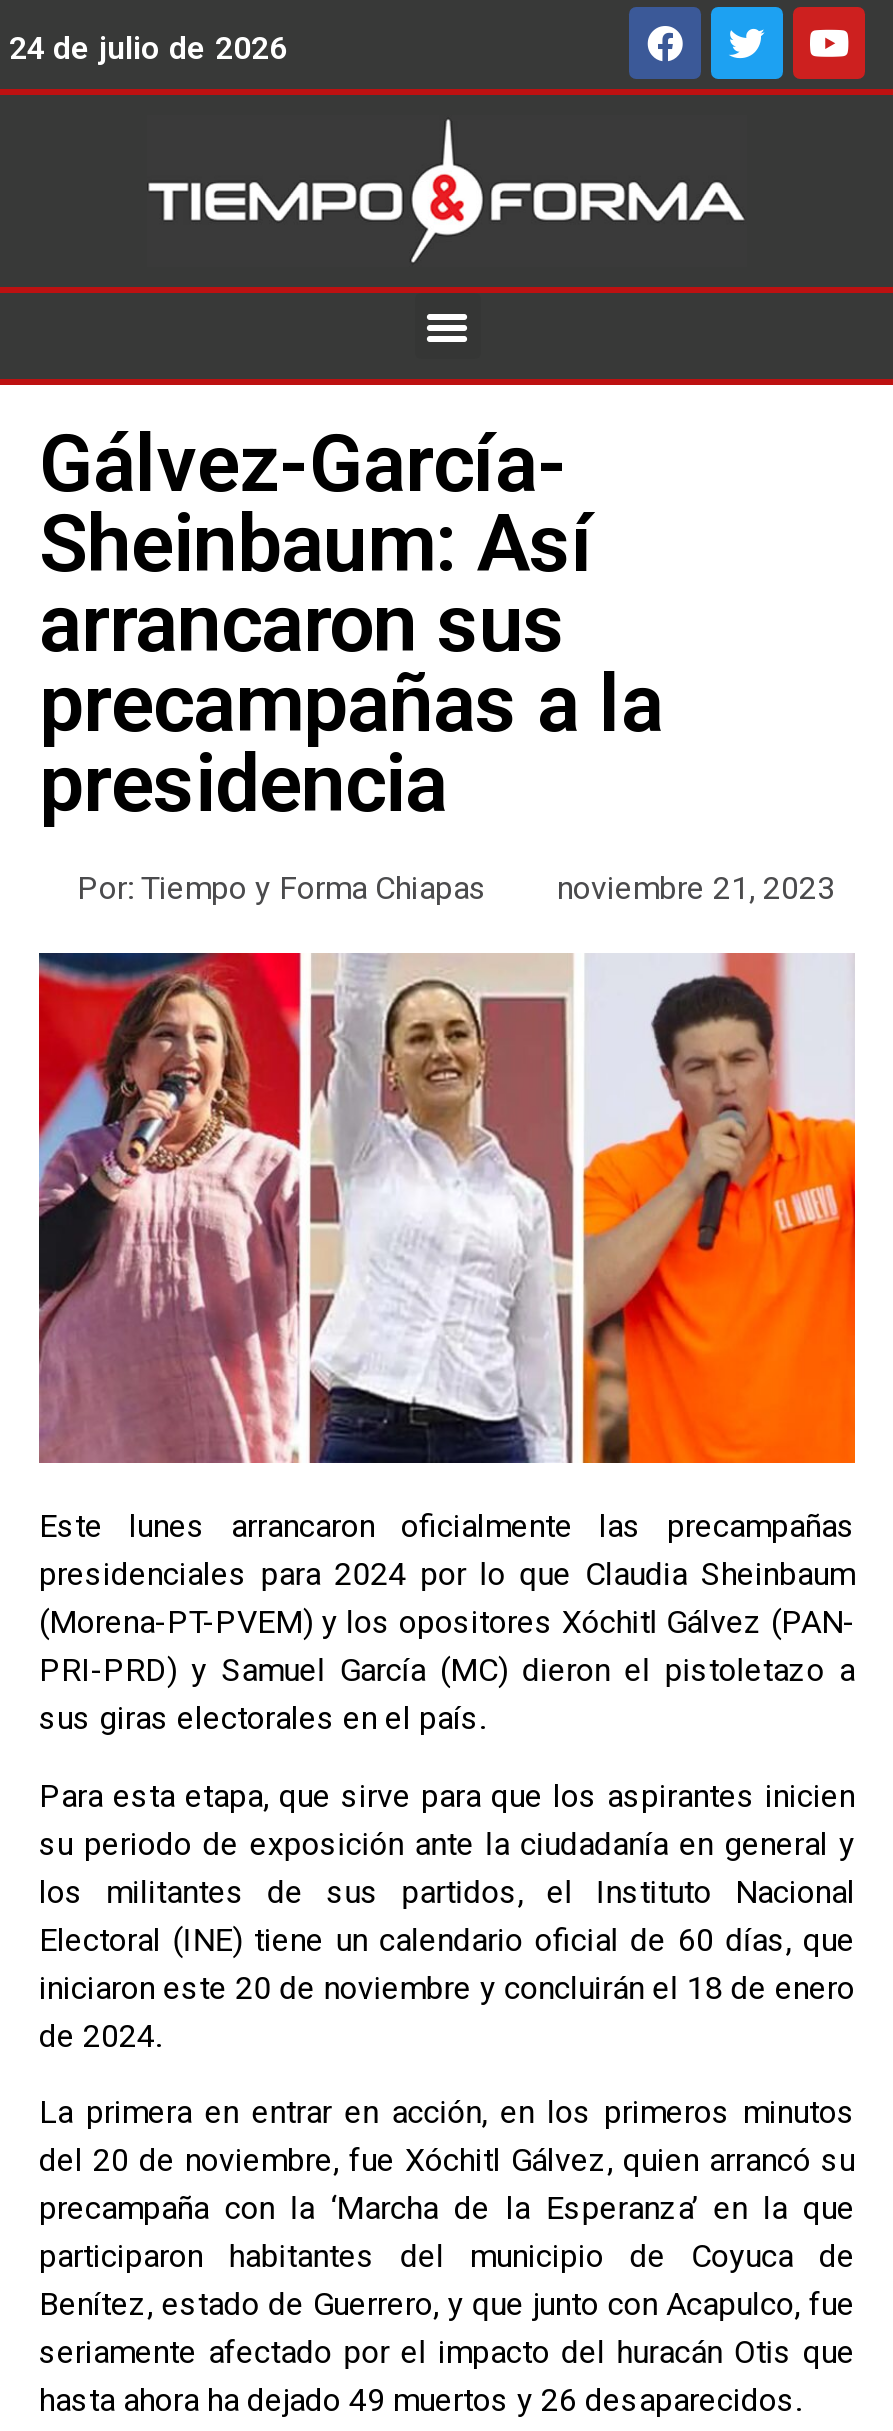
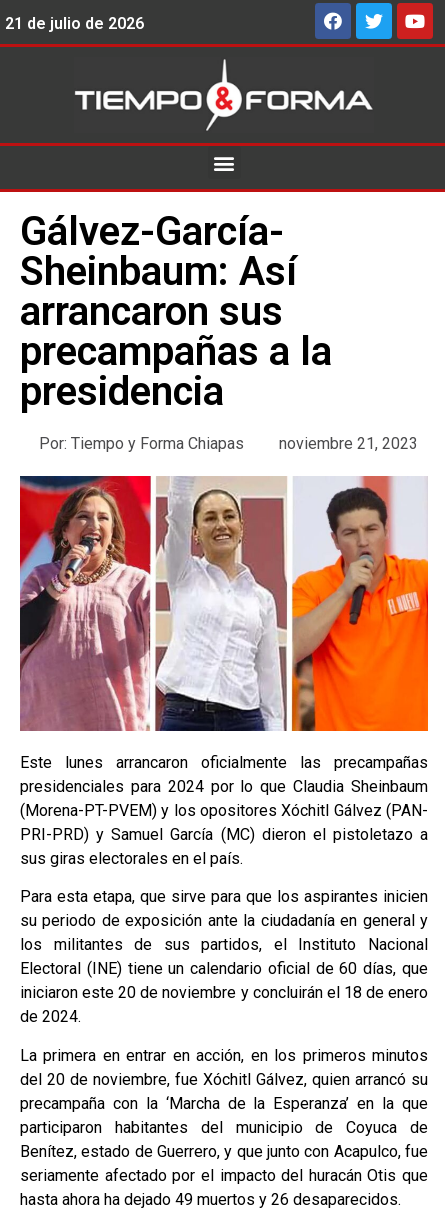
- 24 de julio de 2026
+ 21 de julio de 2026
